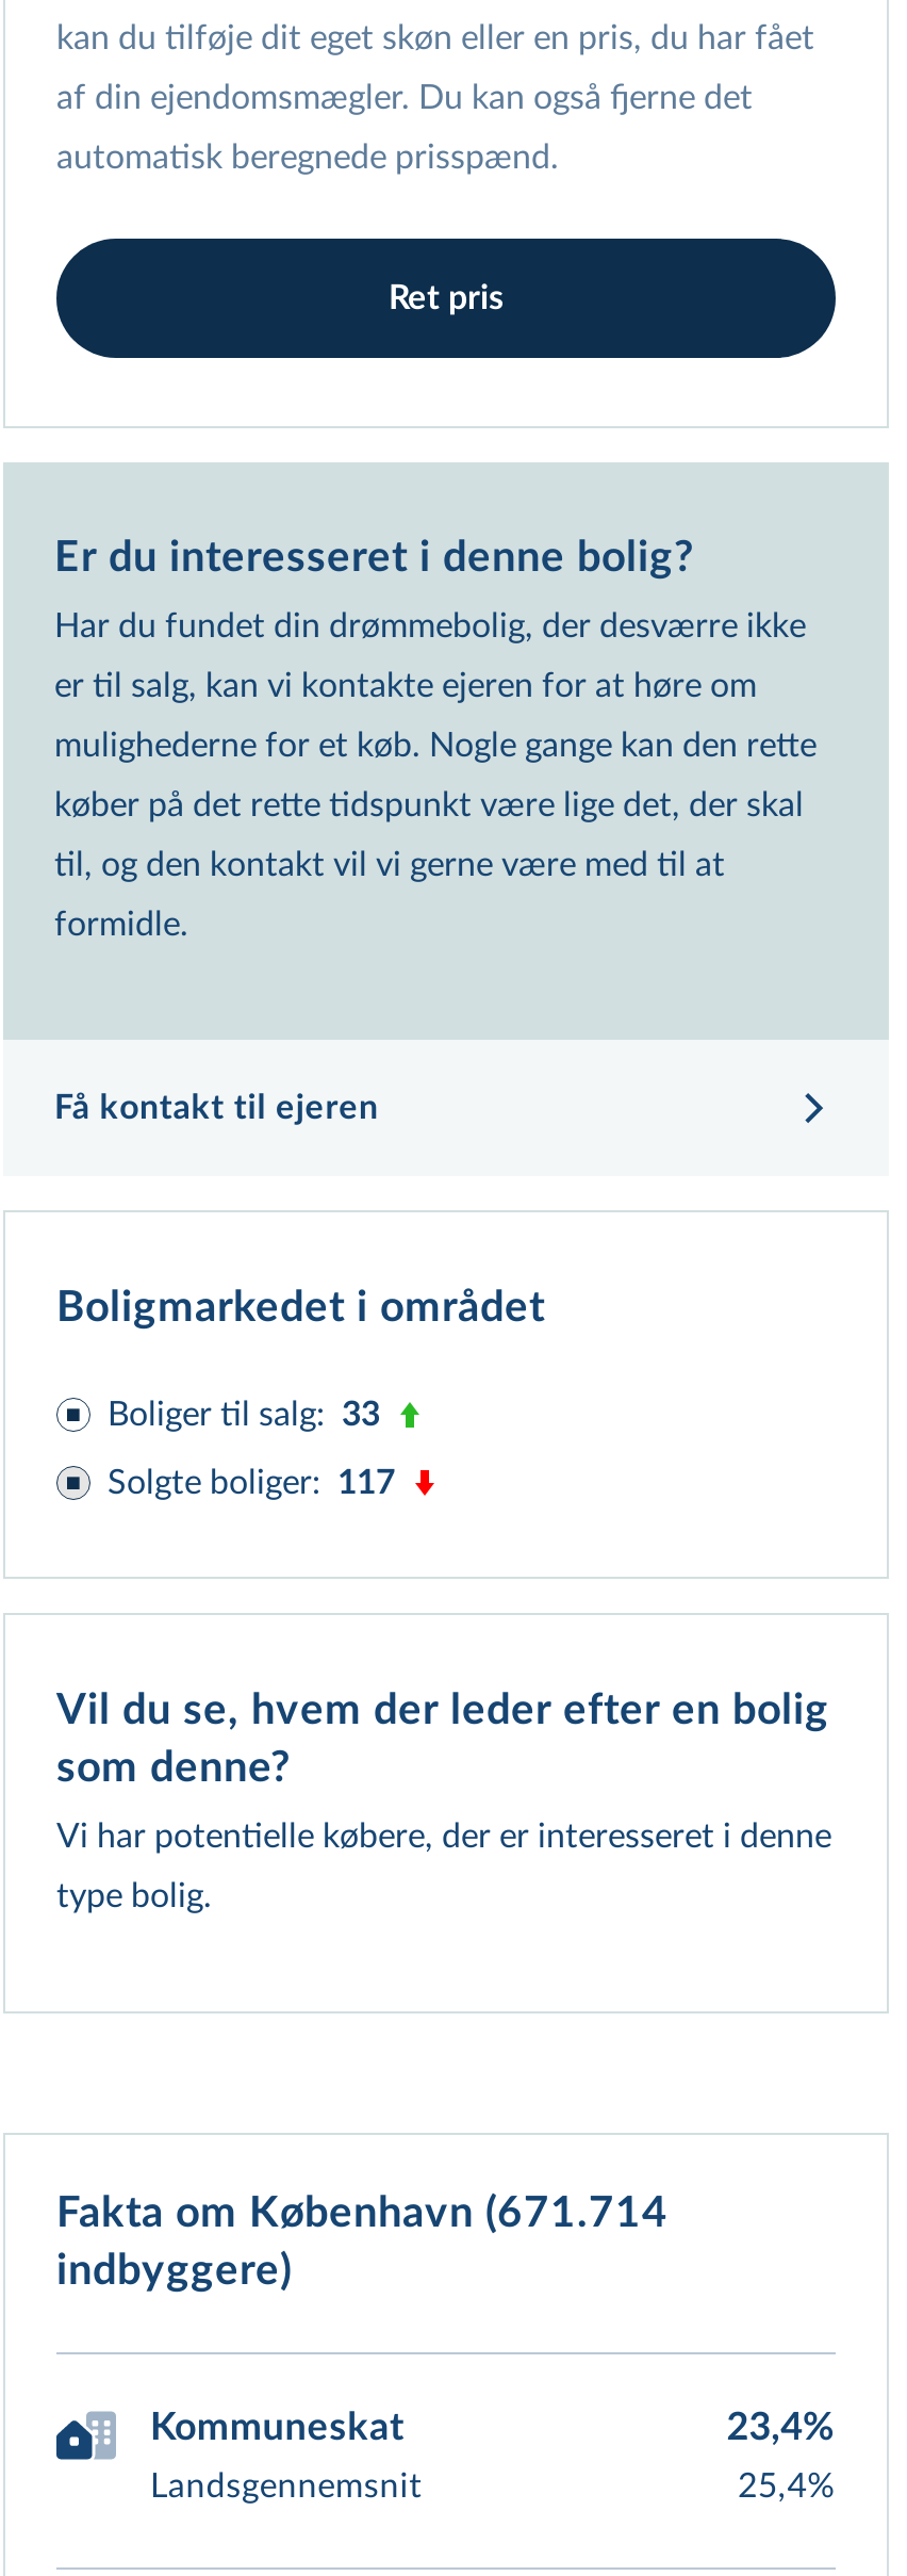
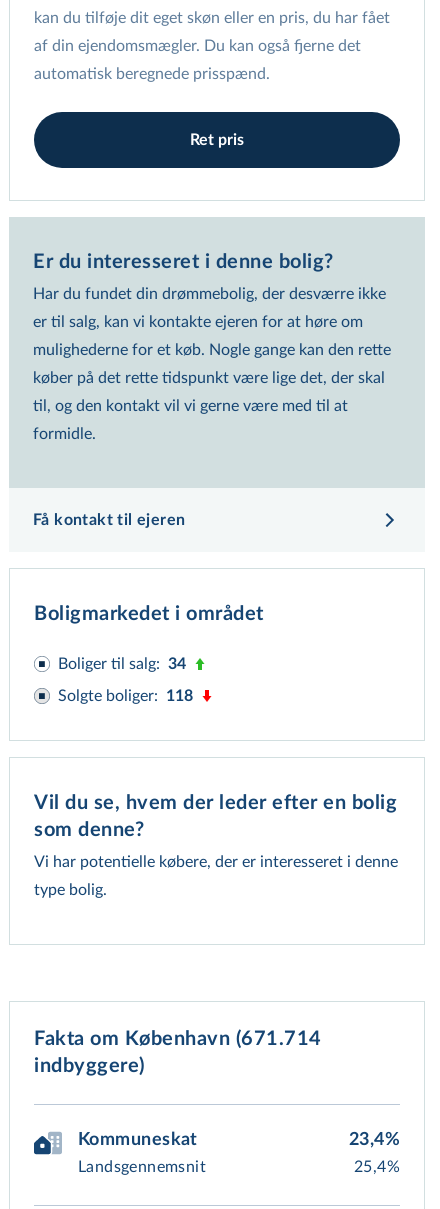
- Boliger til salg: 33
+ Boliger til salg: 34

- Solgte boliger: 117
+ Solgte boliger: 118
